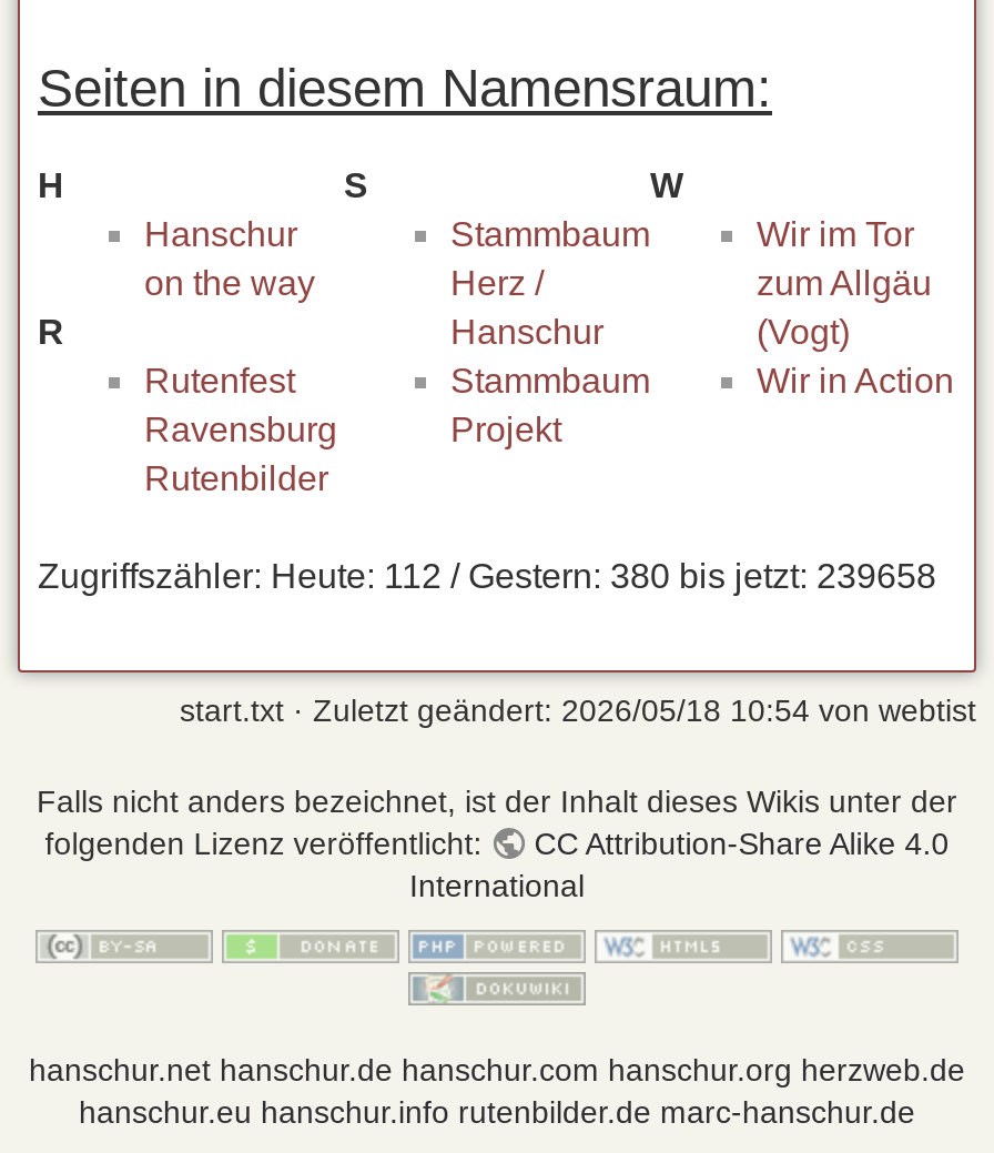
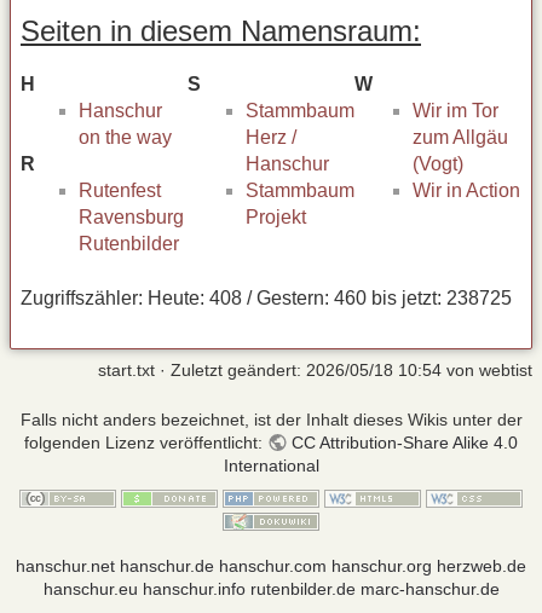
- Zugriffszähler: Heute: 112 / Gestern: 380 bis jetzt: 239658
+ Zugriffszähler: Heute: 408 / Gestern: 460 bis jetzt: 238725
